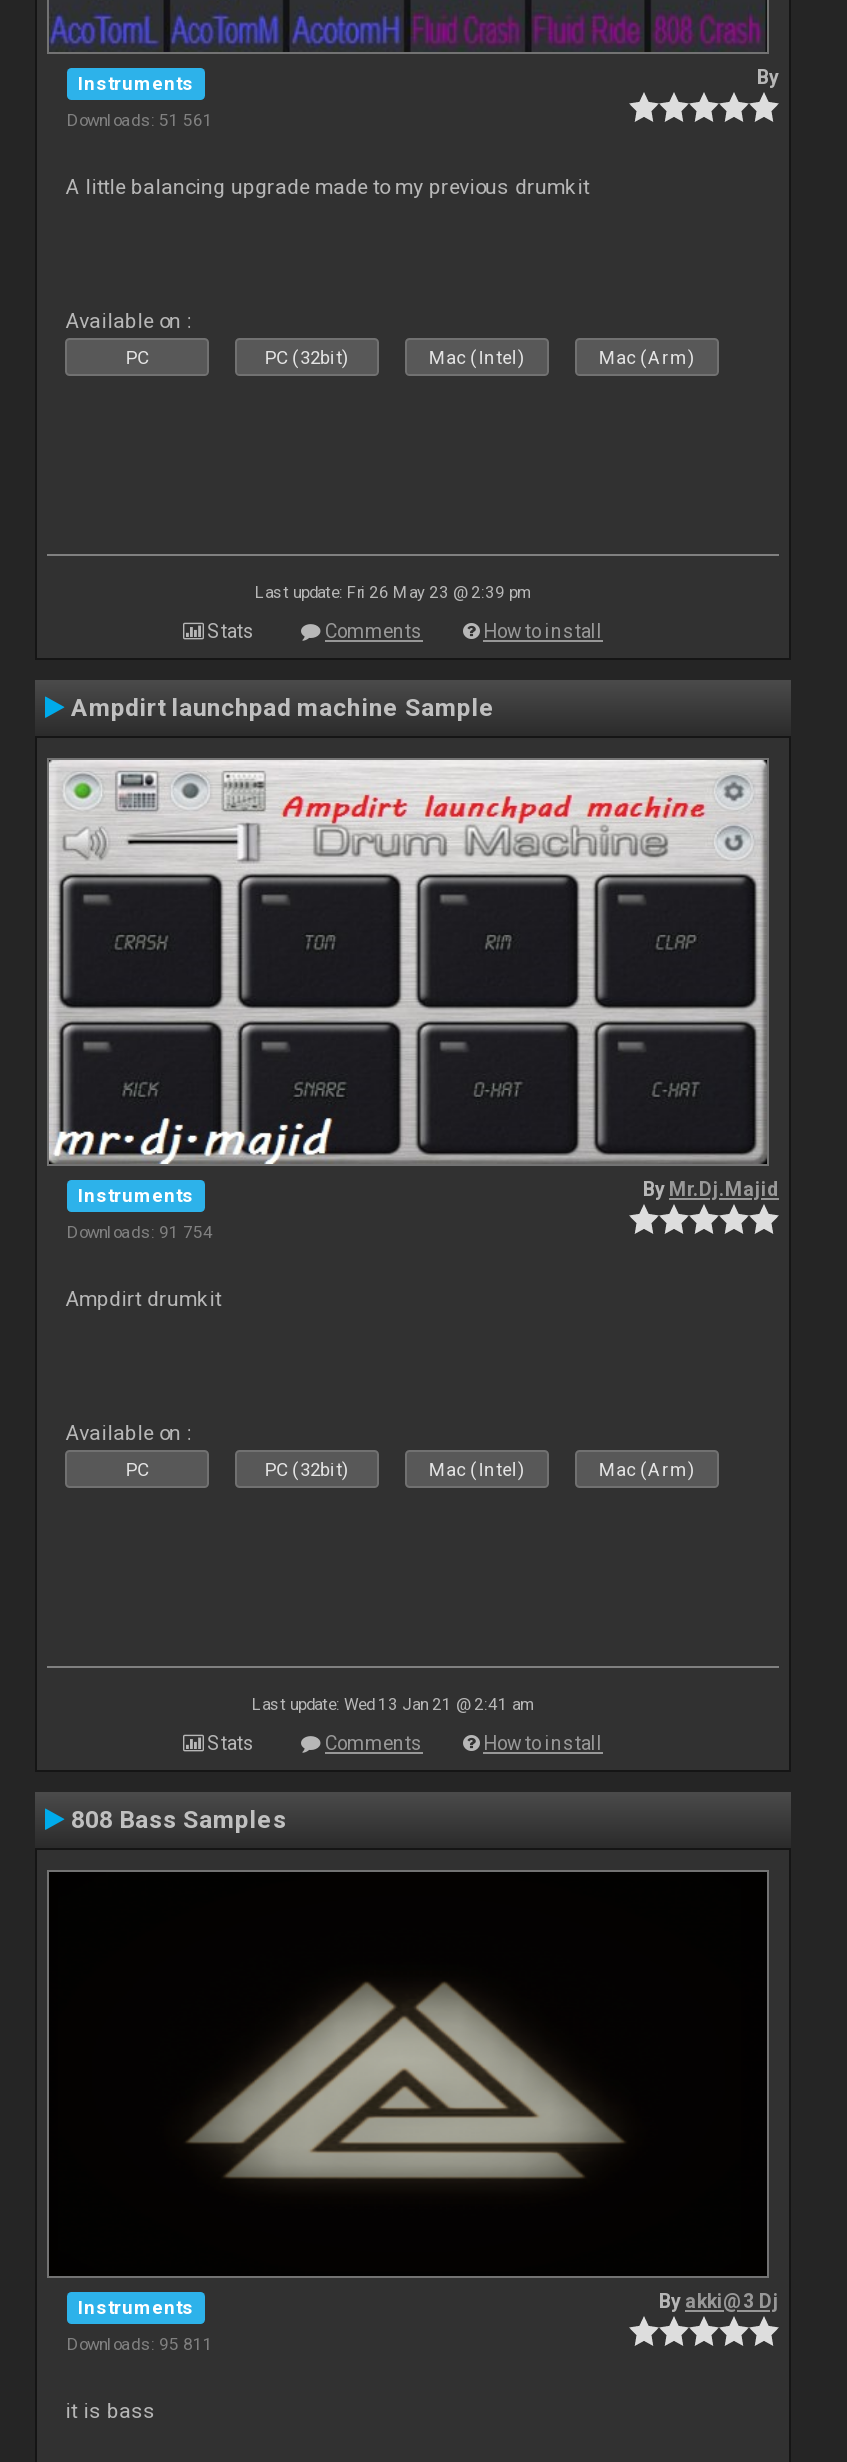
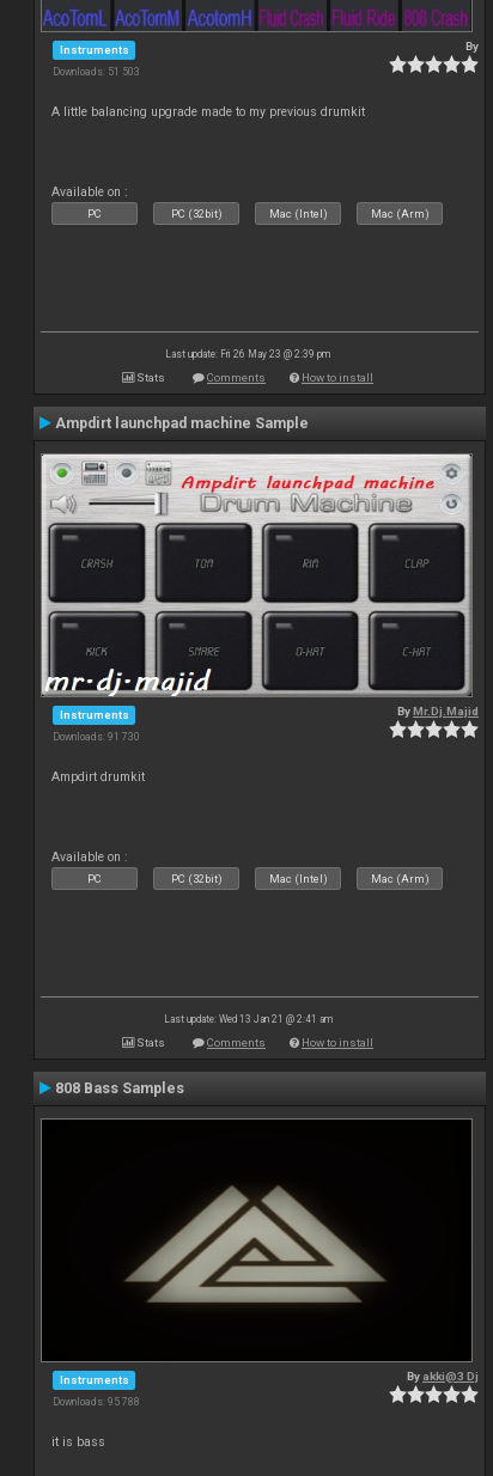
- Downloads: 51 561
+ Downloads: 51 503

- Downloads: 91 754
+ Downloads: 91 730

- Downloads: 95 811
+ Downloads: 95 788
